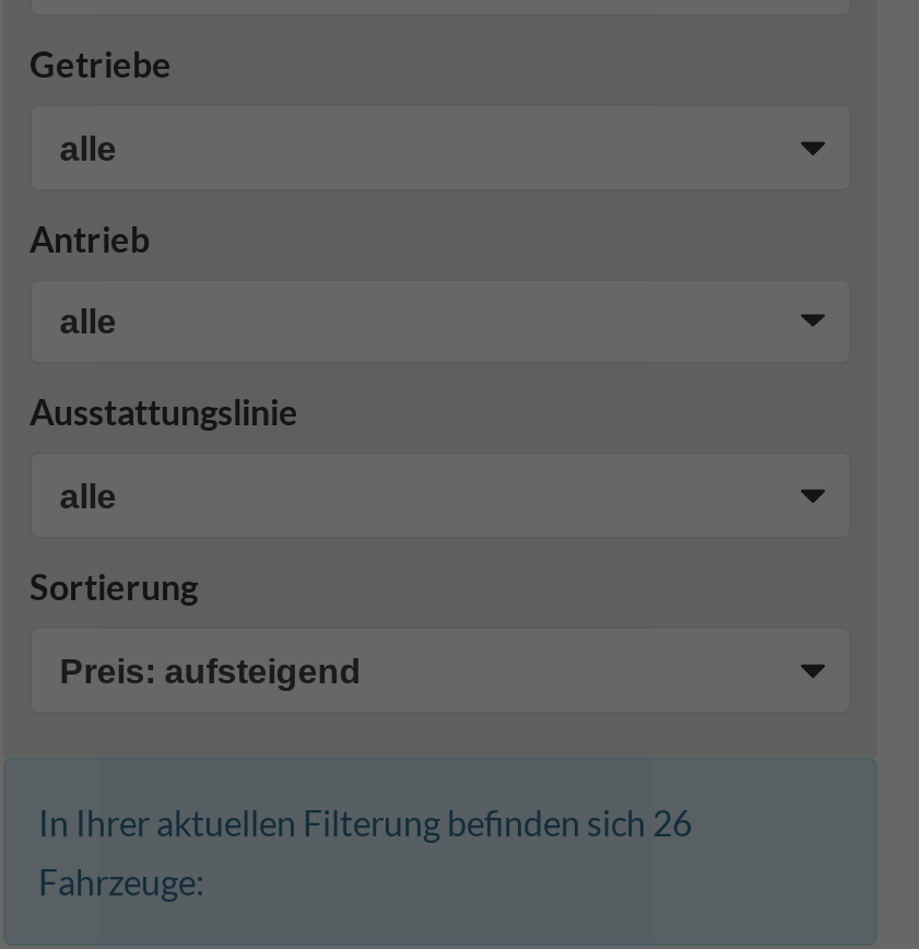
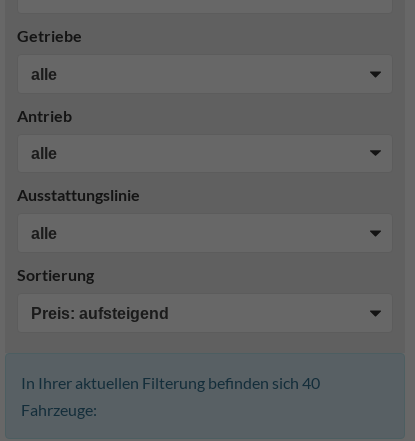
- In Ihrer aktuellen Filterung befinden sich 26
+ In Ihrer aktuellen Filterung befinden sich 40
